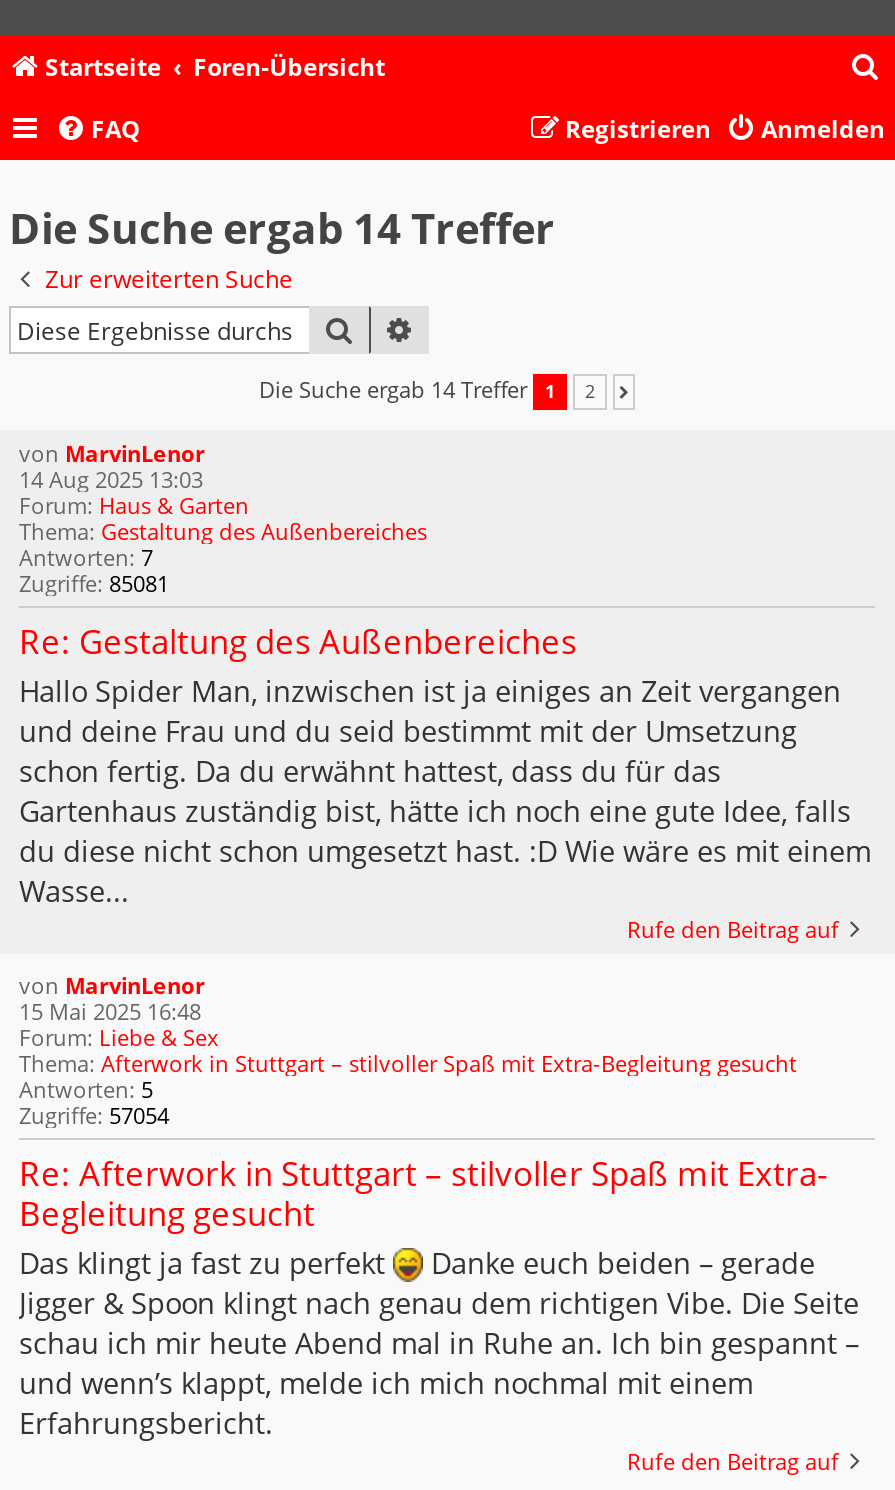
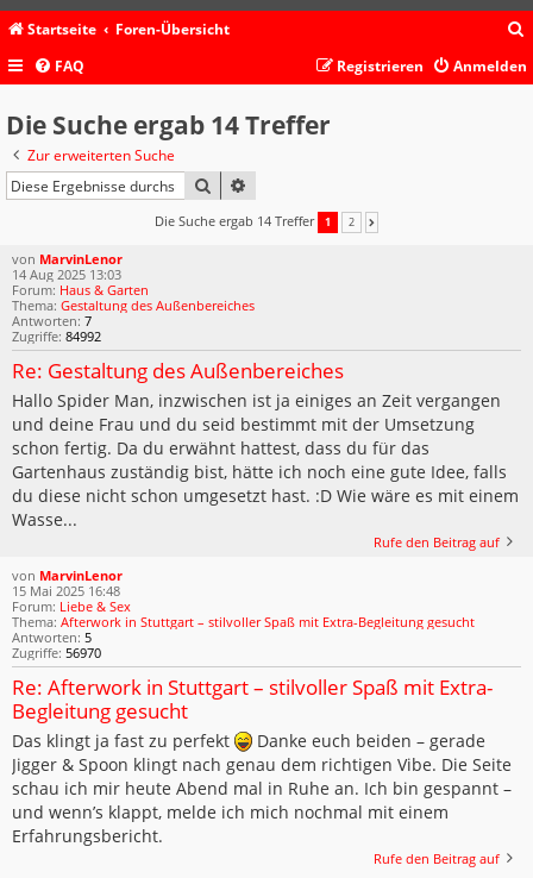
- Zugriffe: 85081
+ Zugriffe: 84992

- Zugriffe: 57054
+ Zugriffe: 56970
